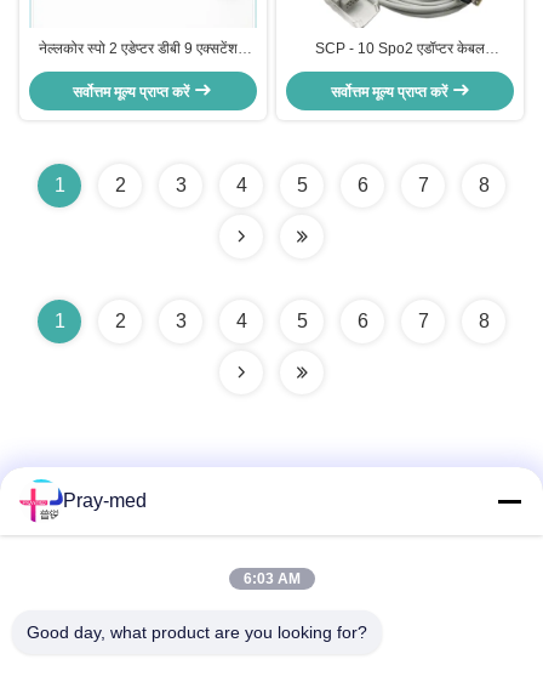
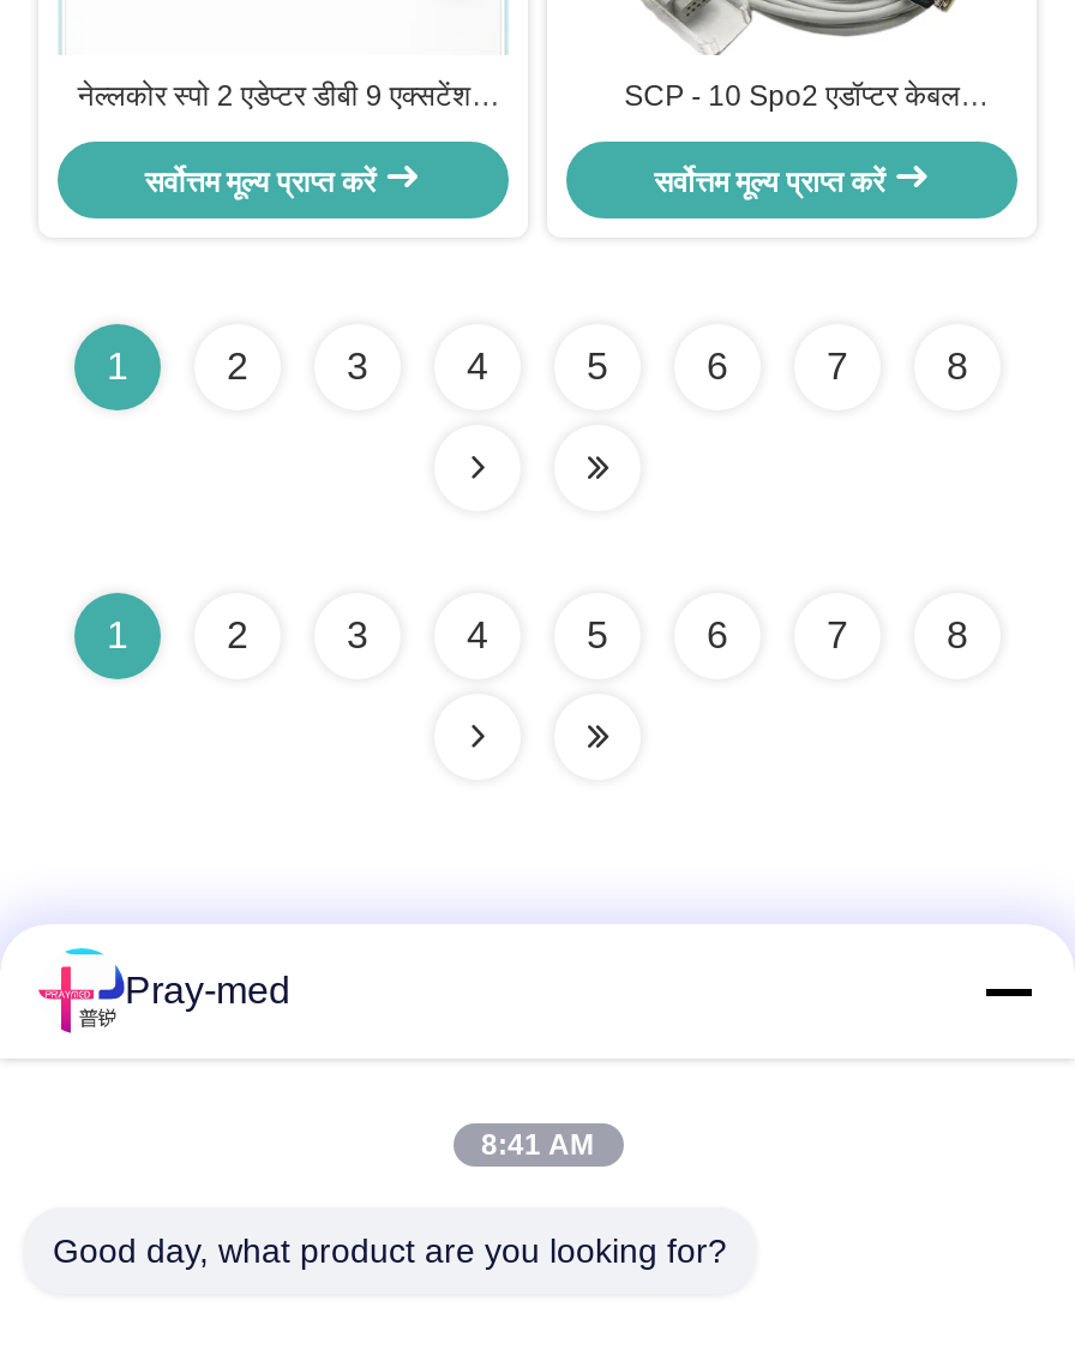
- 6:03 AM
+ 8:41 AM
